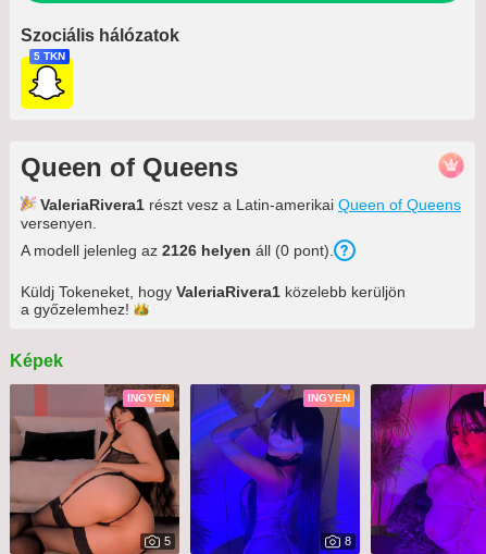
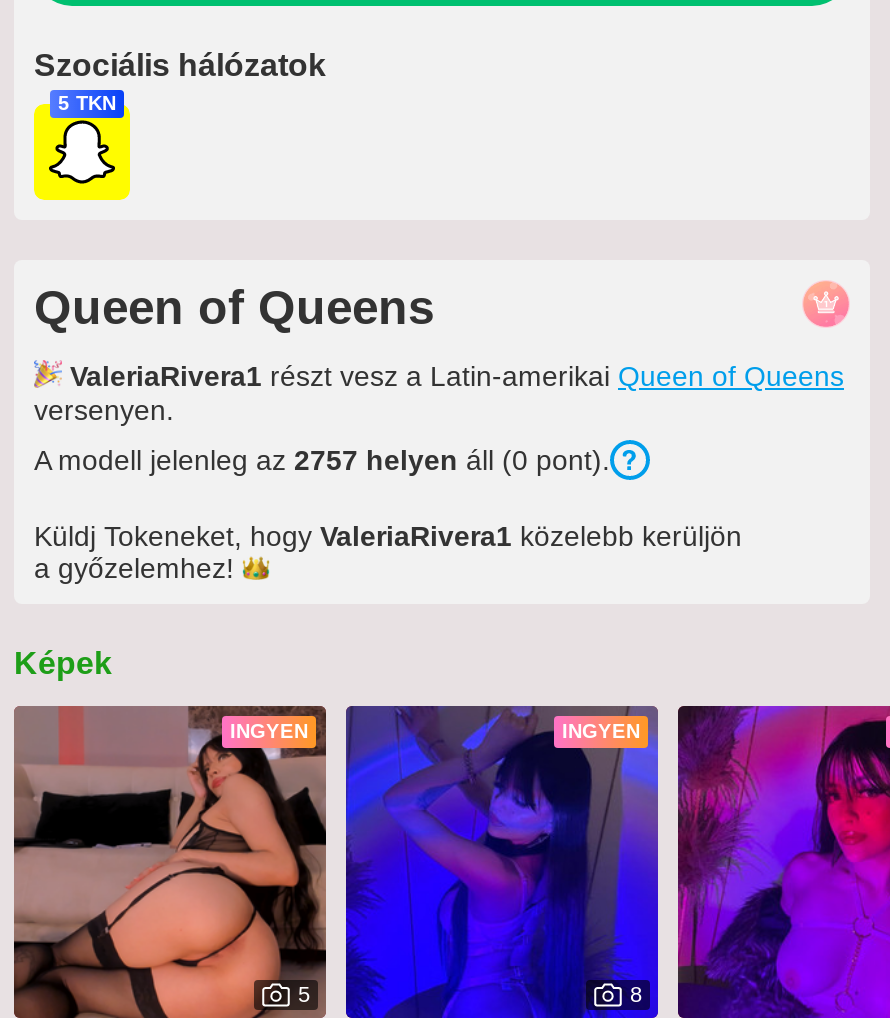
- A modell jelenleg az 2126 helyen áll (0 pont).
+ A modell jelenleg az 2757 helyen áll (0 pont).
